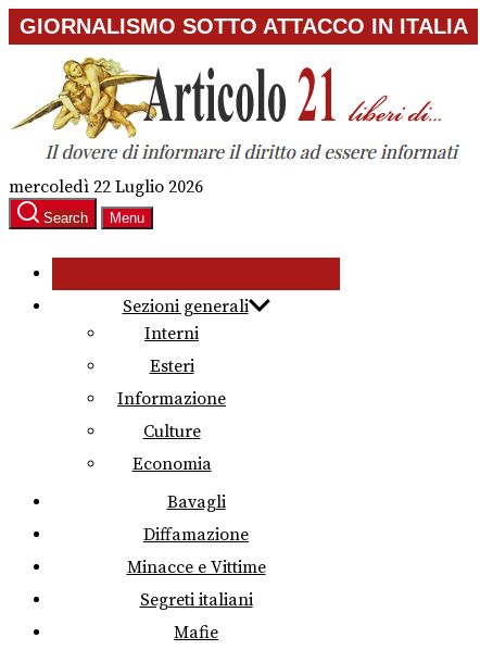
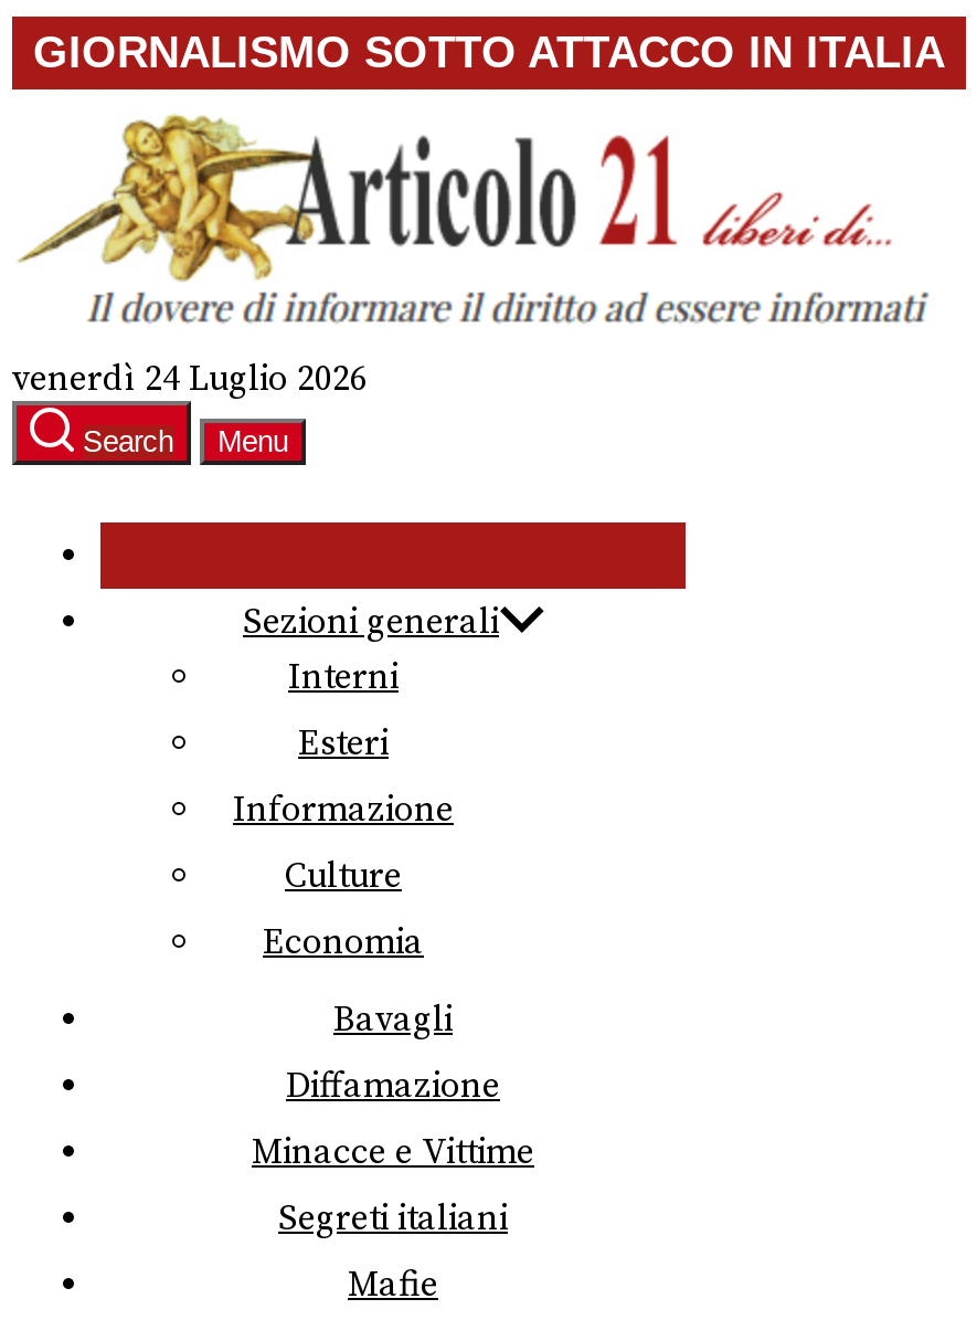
- mercoledì 22 Luglio 2026
+ venerdì 24 Luglio 2026
